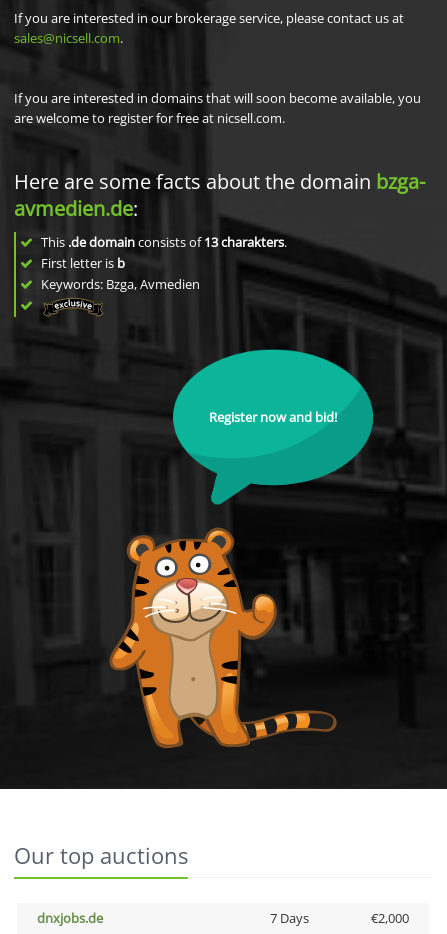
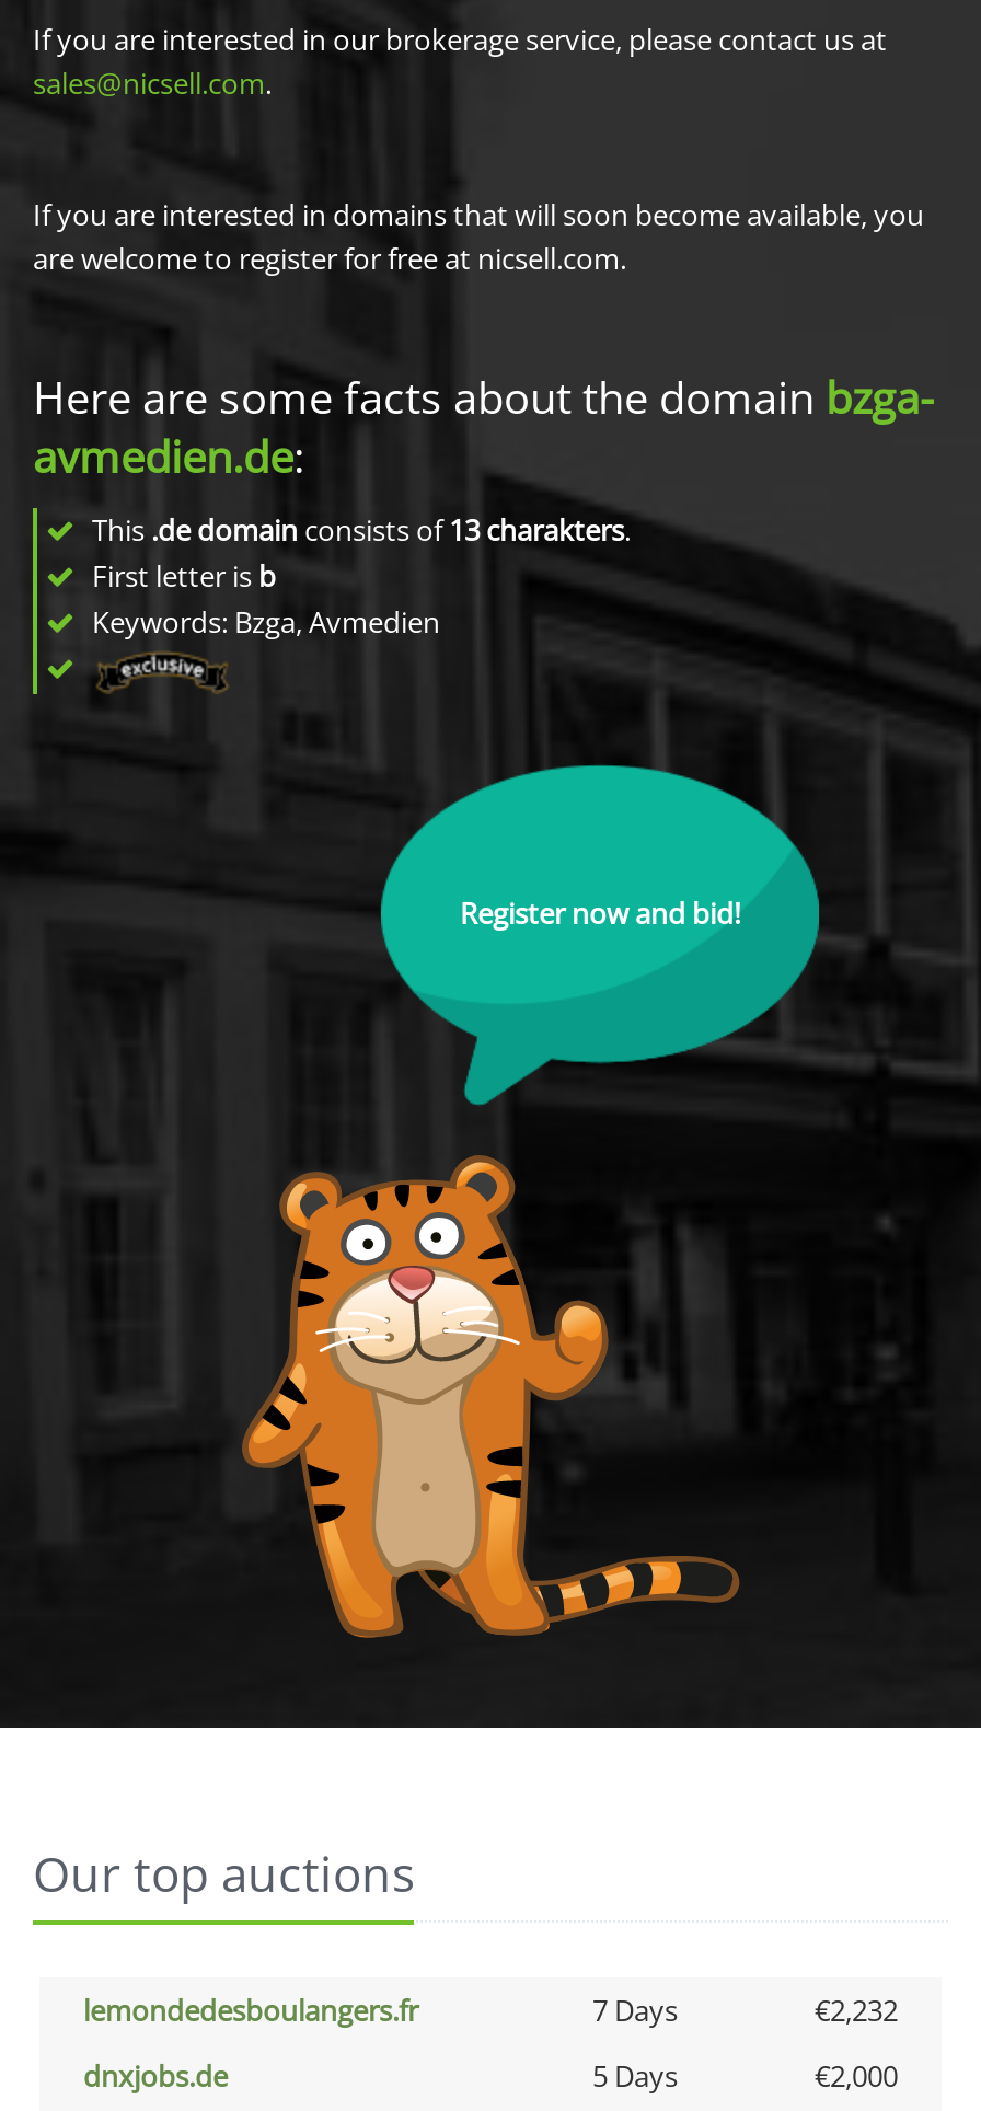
+ lemondedesboulangers.fr
+ 7 Days
+ €2,232

- 7 Days
+ 5 Days
